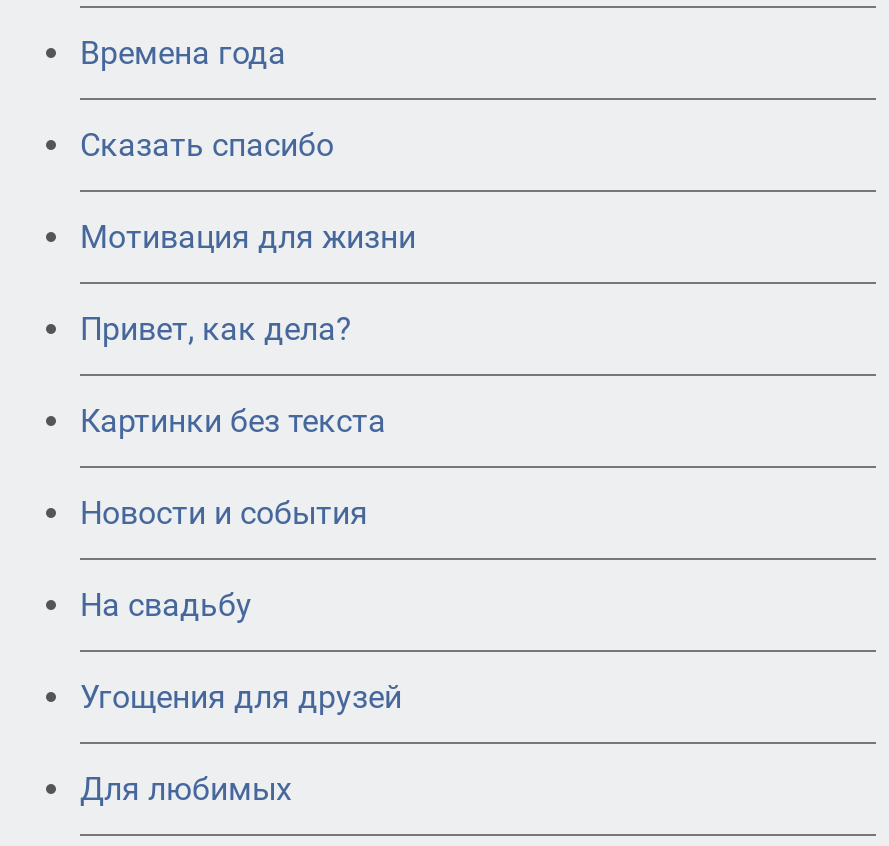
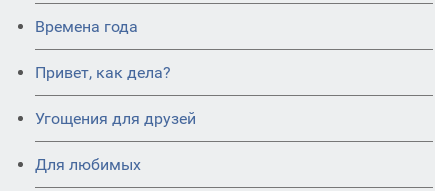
- Сказать спасибо
- Мотивация для жизни

- Картинки без текста
- Новости и события
- На свадьбу
